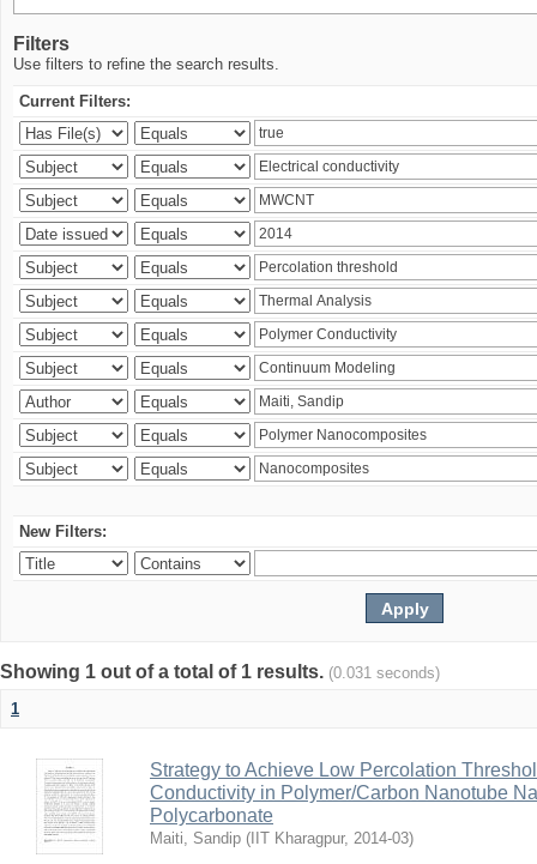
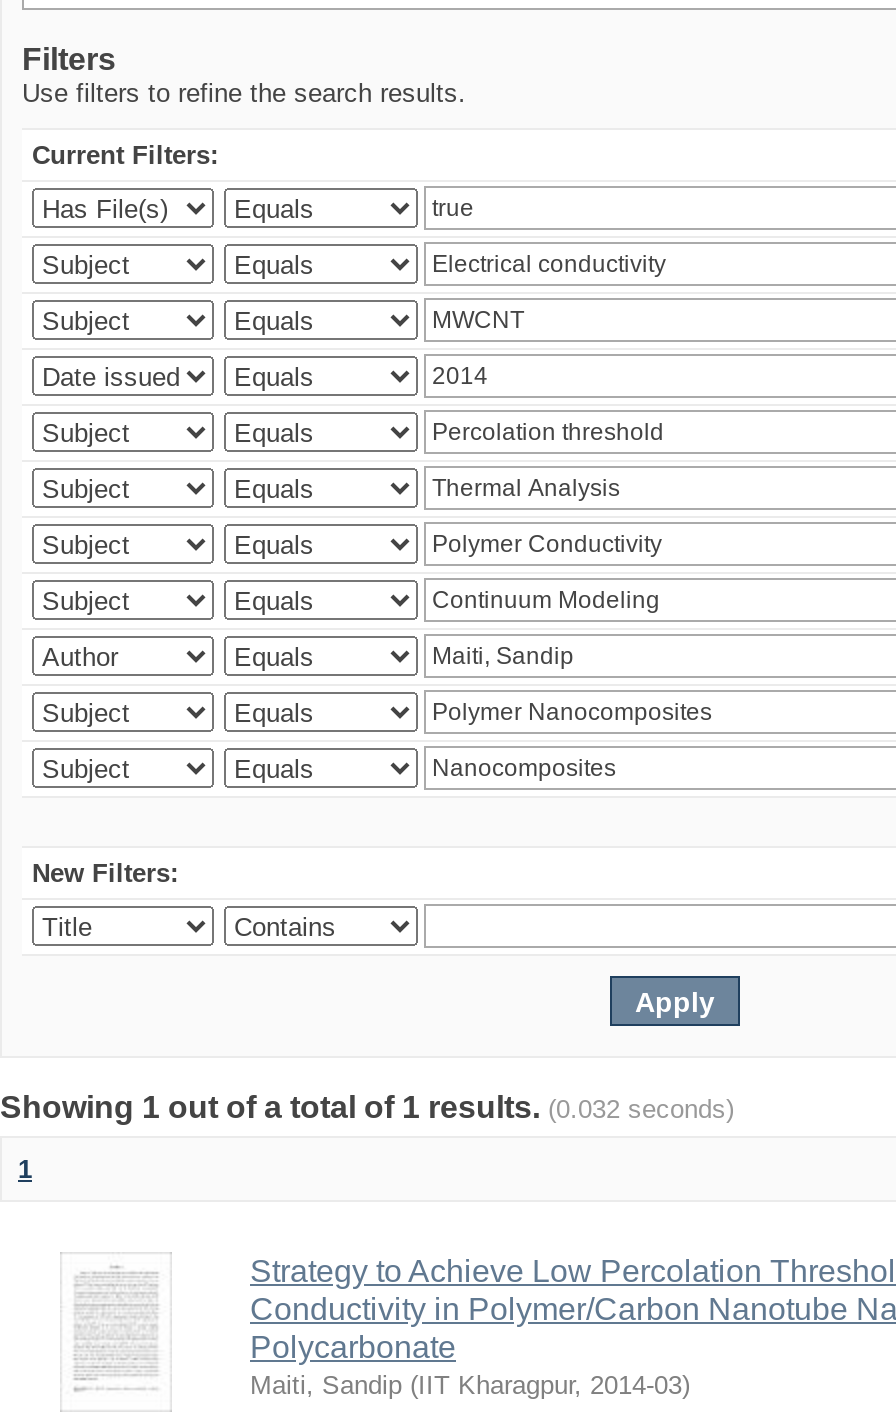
- Showing 1 out of a total of 1 results. (0.031 seconds)
+ Showing 1 out of a total of 1 results. (0.032 seconds)
